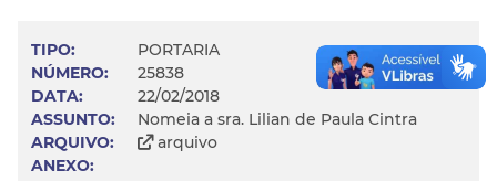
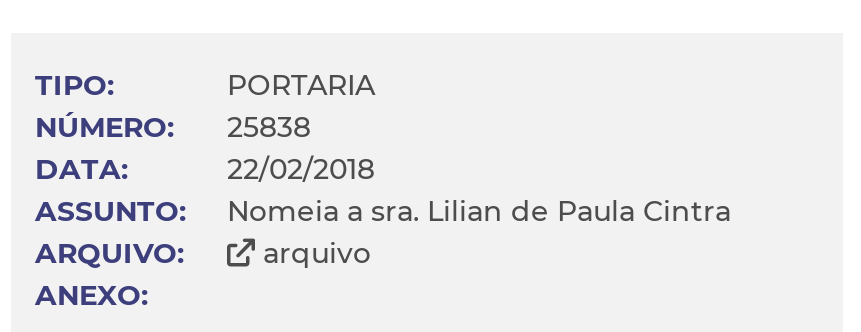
- [image]
